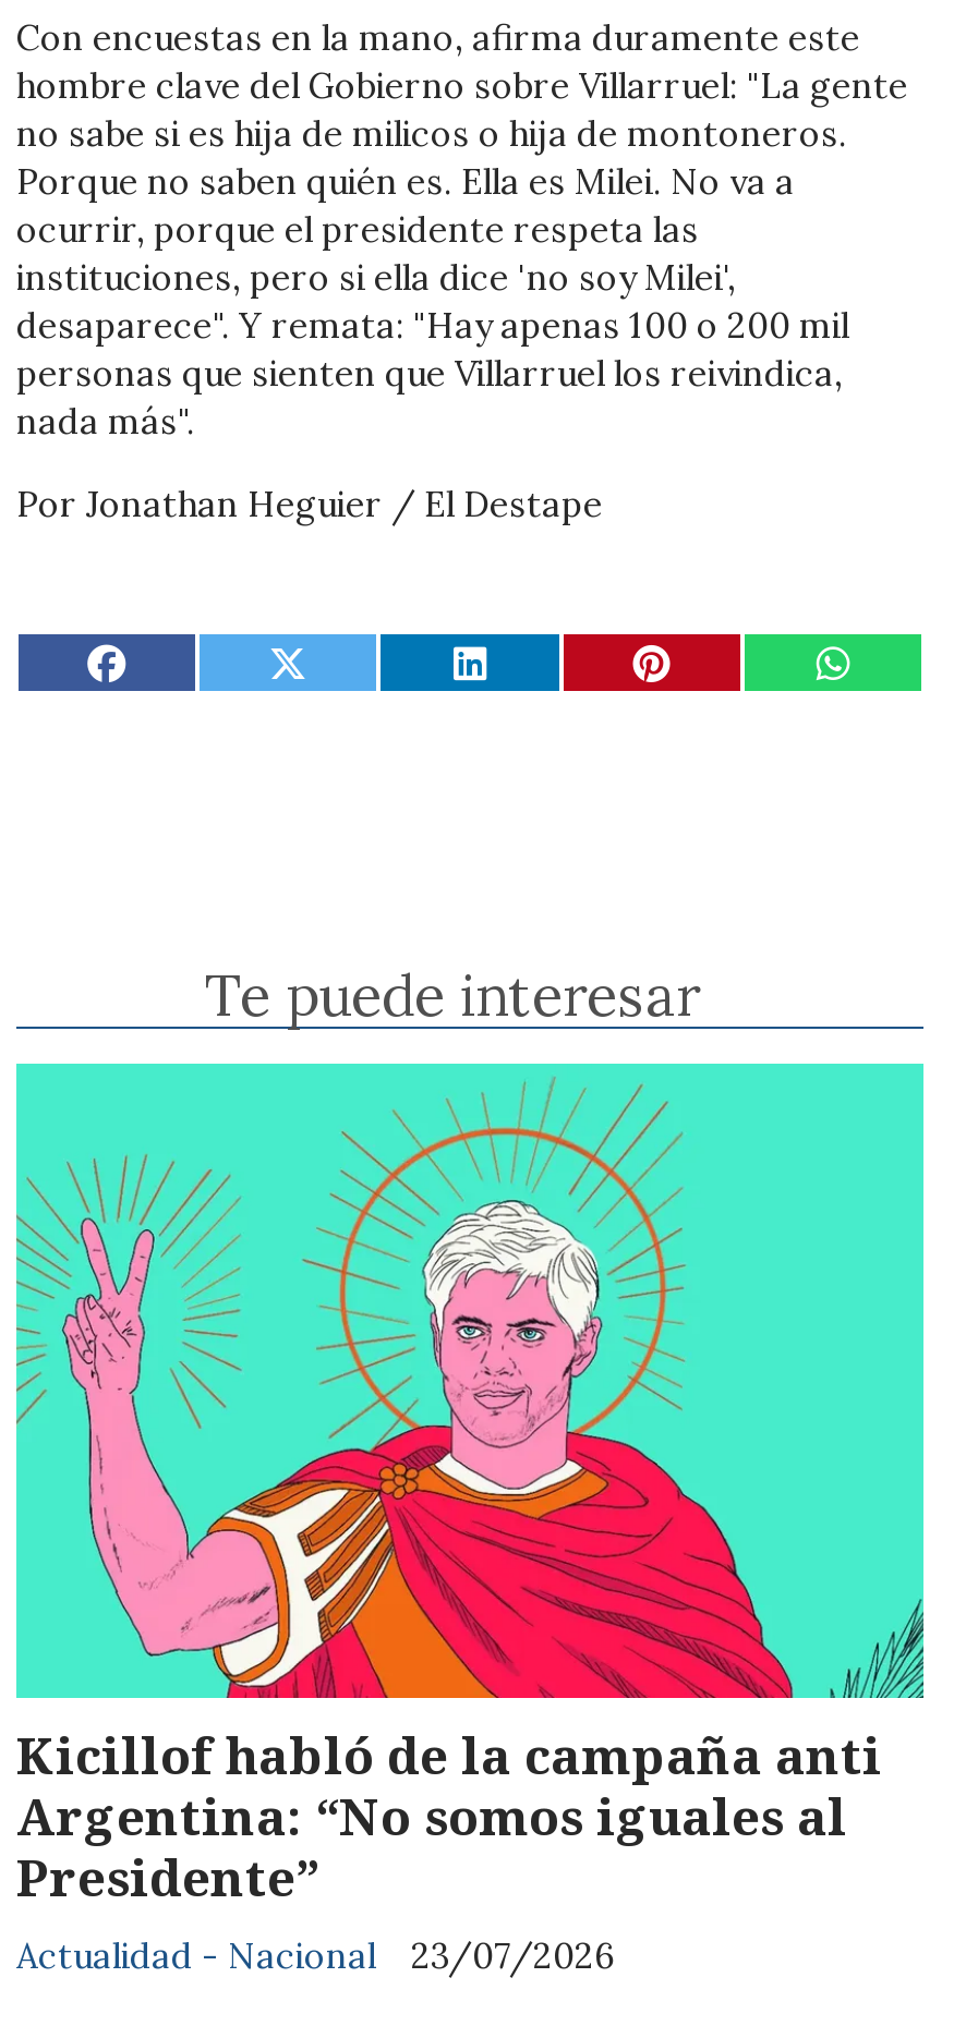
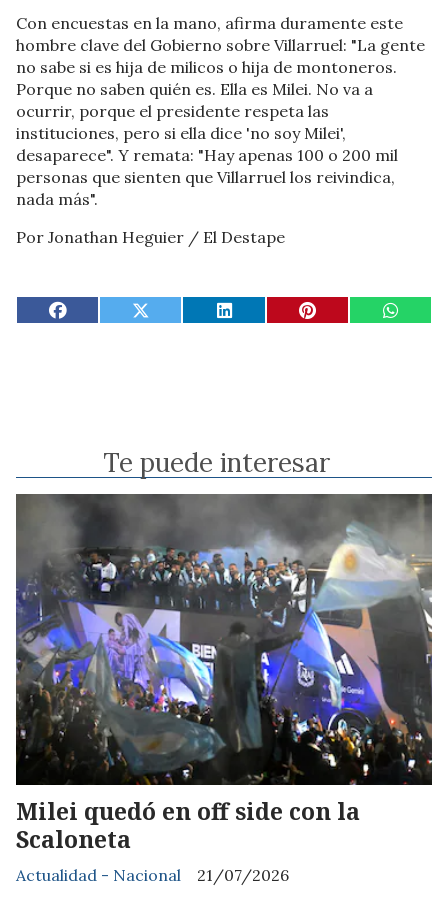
- [image]
- Kicillof habló de la campaña anti
- Argentina: “No somos iguales al
- Presidente”
+ [image]
+ Milei quedó en off side con la
+ Scaloneta

- Actualidad - Nacional 23/07/2026
+ Actualidad - Nacional 21/07/2026
